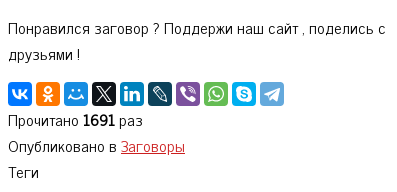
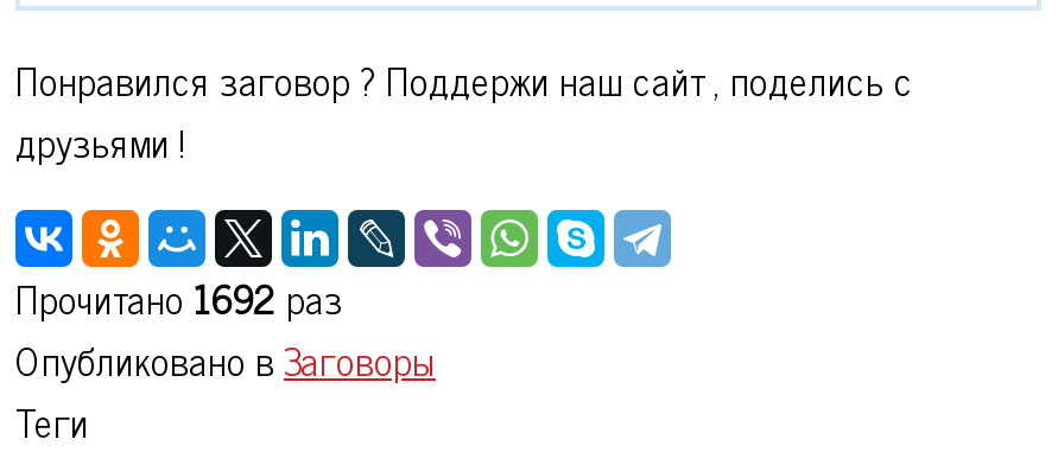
- Прочитано1691 раз
+ Прочитано1692 раз
